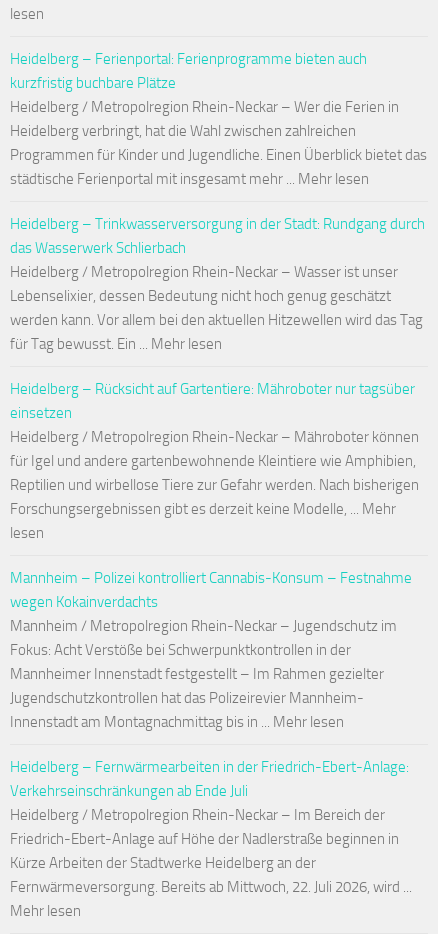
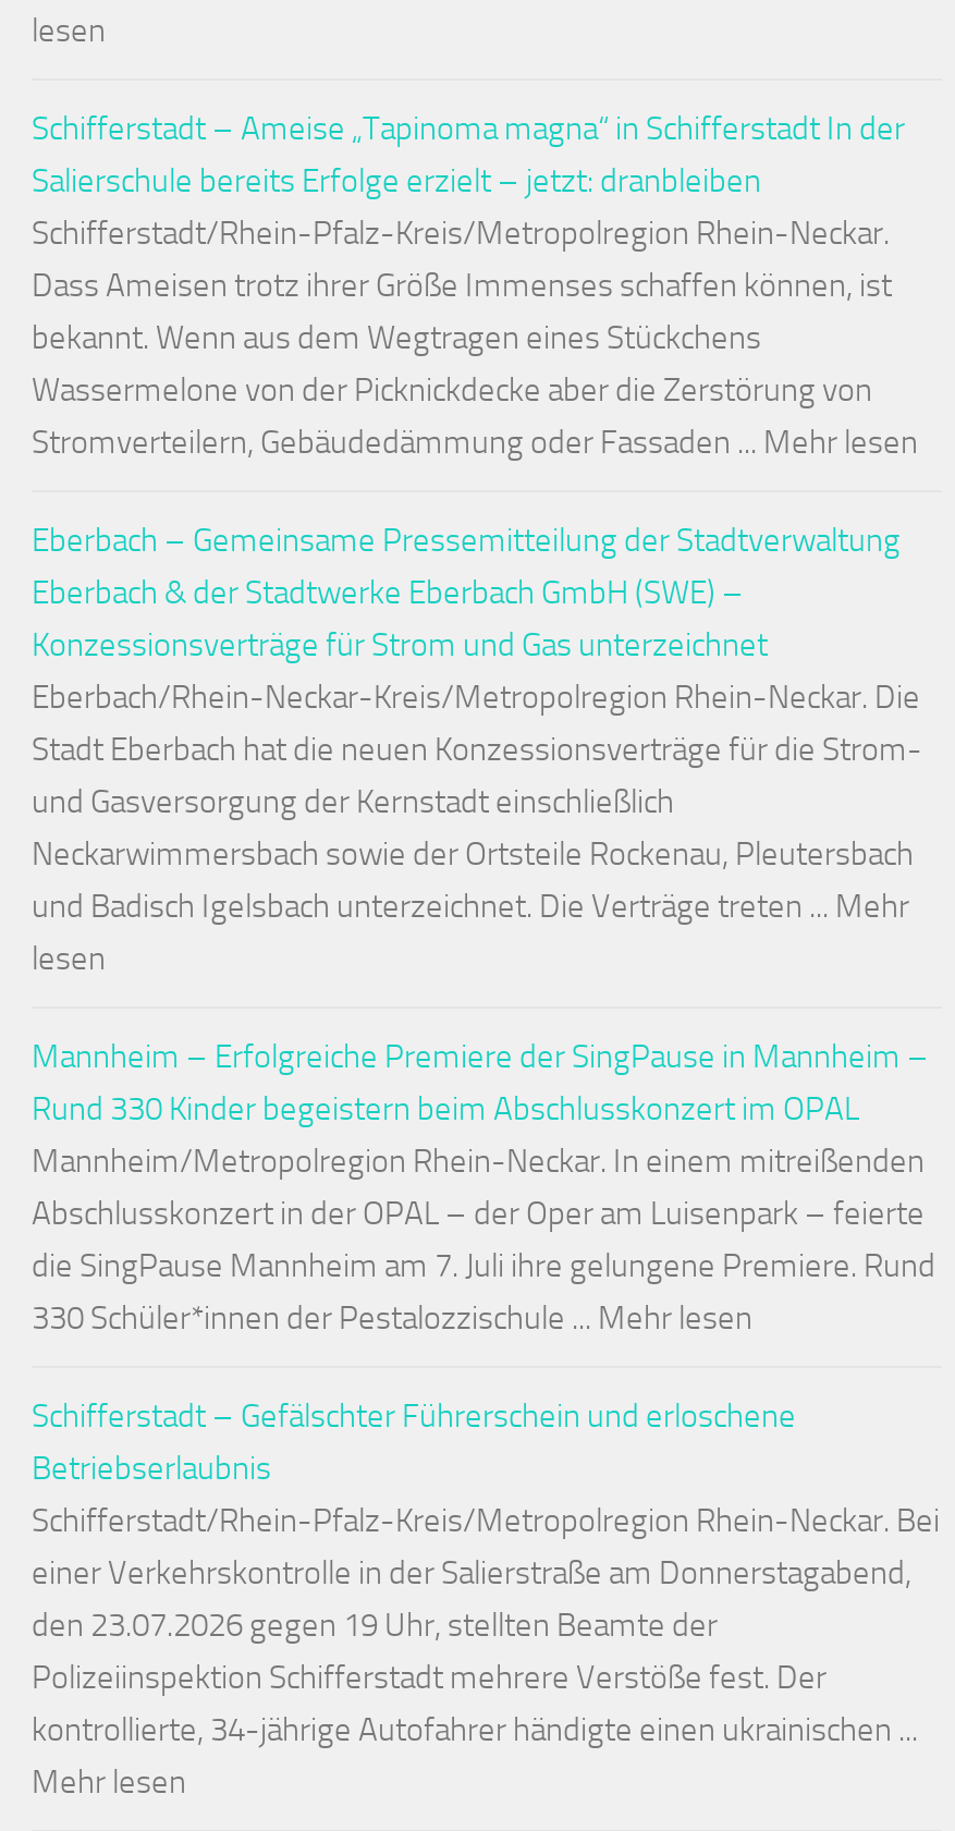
- Heidelberg – Ferienportal: Ferienprogramme bieten auch
- kurzfristig buchbare Plätze
- Heidelberg / Metropolregion Rhein-Neckar – Wer die Ferien in
- Heidelberg verbringt, hat die Wahl zwischen zahlreichen
- Programmen für Kinder und Jugendliche. Einen Überblick bietet das
- städtische Ferienportal mit insgesamt mehr ... Mehr lesen
- Heidelberg – Trinkwasserversorgung in der Stadt: Rundgang durch
- das Wasserwerk Schlierbach
- Heidelberg / Metropolregion Rhein-Neckar – Wasser ist unser
- Lebenselixier, dessen Bedeutung nicht hoch genug geschätzt
- werden kann. Vor allem bei den aktuellen Hitzewellen wird das Tag
- für Tag bewusst. Ein ... Mehr lesen
- Heidelberg – Rücksicht auf Gartentiere: Mähroboter nur tagsüber
- einsetzen
- Heidelberg / Metropolregion Rhein-Neckar – Mähroboter können
- für Igel und andere gartenbewohnende Kleintiere wie Amphibien,
- Reptilien und wirbellose Tiere zur Gefahr werden. Nach bisherigen
- Forschungsergebnissen gibt es derzeit keine Modelle, ... Mehr
+ Schifferstadt – Ameise „Tapinoma magna“ in Schifferstadt In der
+ Salierschule bereits Erfolge erzielt – jetzt: dranbleiben
+ Schifferstadt/Rhein-Pfalz-Kreis/Metropolregion Rhein-Neckar.
+ Dass Ameisen trotz ihrer Größe Immenses schaffen können, ist
+ bekannt. Wenn aus dem Wegtragen eines Stückchens
+ Wassermelone von der Picknickdecke aber die Zerstörung von
+ Stromverteilern, Gebäudedämmung oder Fassaden ... Mehr lesen
+ Eberbach – Gemeinsame Pressemitteilung der Stadtverwaltung
+ Eberbach & der Stadtwerke Eberbach GmbH (SWE) –
+ Konzessionsverträge für Strom und Gas unterzeichnet
+ Eberbach/Rhein-Neckar-Kreis/Metropolregion Rhein-Neckar. Die
+ Stadt Eberbach hat die neuen Konzessionsverträge für die Strom-
+ und Gasversorgung der Kernstadt einschließlich
+ Neckarwimmersbach sowie der Ortsteile Rockenau, Pleutersbach
+ und Badisch Igelsbach unterzeichnet. Die Verträge treten ... Mehr

- Mannheim – Polizei kontrolliert Cannabis-Konsum – Festnahme
- wegen Kokainverdachts
- Mannheim / Metropolregion Rhein-Neckar – Jugendschutz im
- Fokus: Acht Verstöße bei Schwerpunktkontrollen in der
- Mannheimer Innenstadt festgestellt – Im Rahmen gezielter
- Jugendschutzkontrollen hat das Polizeirevier Mannheim-
- Innenstadt am Montagnachmittag bis in ... Mehr lesen
+ Mannheim – Erfolgreiche Premiere der SingPause in Mannheim –
+ Rund 330 Kinder begeistern beim Abschlusskonzert im OPAL
+ Mannheim/Metropolregion Rhein-Neckar. In einem mitreißenden
+ Abschlusskonzert in der OPAL – der Oper am Luisenpark – feierte
+ die SingPause Mannheim am 7. Juli ihre gelungene Premiere. Rund
+ 330 Schüler*innen der Pestalozzischule ... Mehr lesen

- Heidelberg – Fernwärmearbeiten in der Friedrich-Ebert-Anlage:
- Verkehrseinschränkungen ab Ende Juli
- Heidelberg / Metropolregion Rhein-Neckar – Im Bereich der
- Friedrich-Ebert-Anlage auf Höhe der Nadlerstraße beginnen in
- Kürze Arbeiten der Stadtwerke Heidelberg an der
- Fernwärmeversorgung. Bereits ab Mittwoch, 22. Juli 2026, wird ...
+ Schifferstadt – Gefälschter Führerschein und erloschene
+ Betriebserlaubnis
+ Schifferstadt/Rhein-Pfalz-Kreis/Metropolregion Rhein-Neckar. Bei
+ einer Verkehrskontrolle in der Salierstraße am Donnerstagabend,
+ den 23.07.2026 gegen 19 Uhr, stellten Beamte der
+ Polizeiinspektion Schifferstadt mehrere Verstöße fest. Der
+ kontrollierte, 34-jährige Autofahrer händigte einen ukrainischen ...
